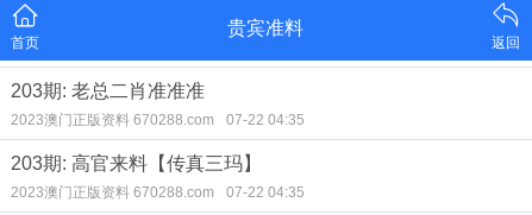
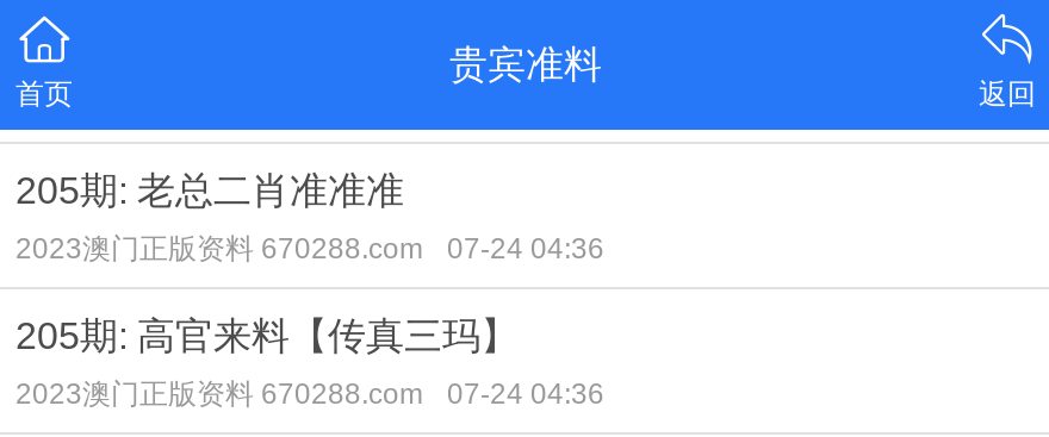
- 203期: 老总二肖准准准
+ 205期: 老总二肖准准准

- 2023澳门正版资料 670288.com 07-22 04:35
+ 2023澳门正版资料 670288.com 07-24 04:36

- 203期: 高官来料【传真三玛】
+ 205期: 高官来料【传真三玛】

- 2023澳门正版资料 670288.com 07-22 04:35
+ 2023澳门正版资料 670288.com 07-24 04:36
